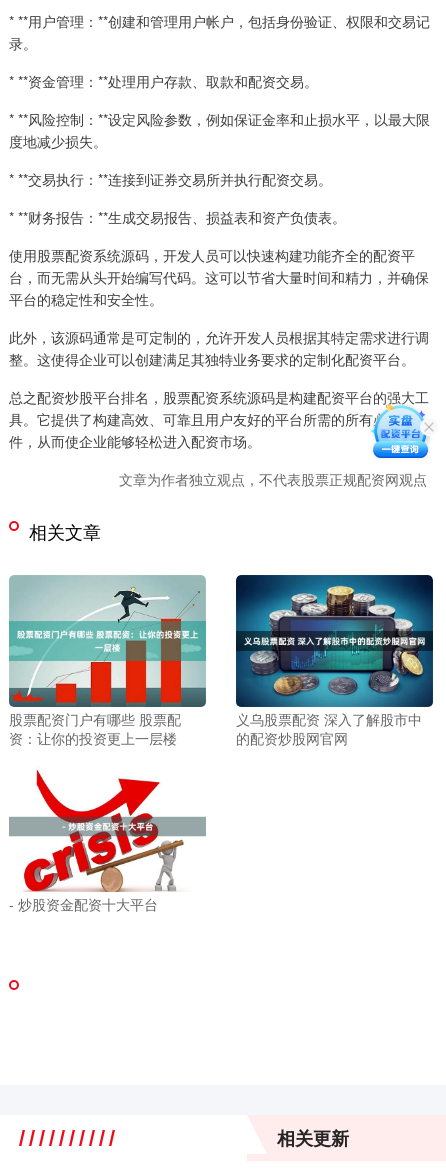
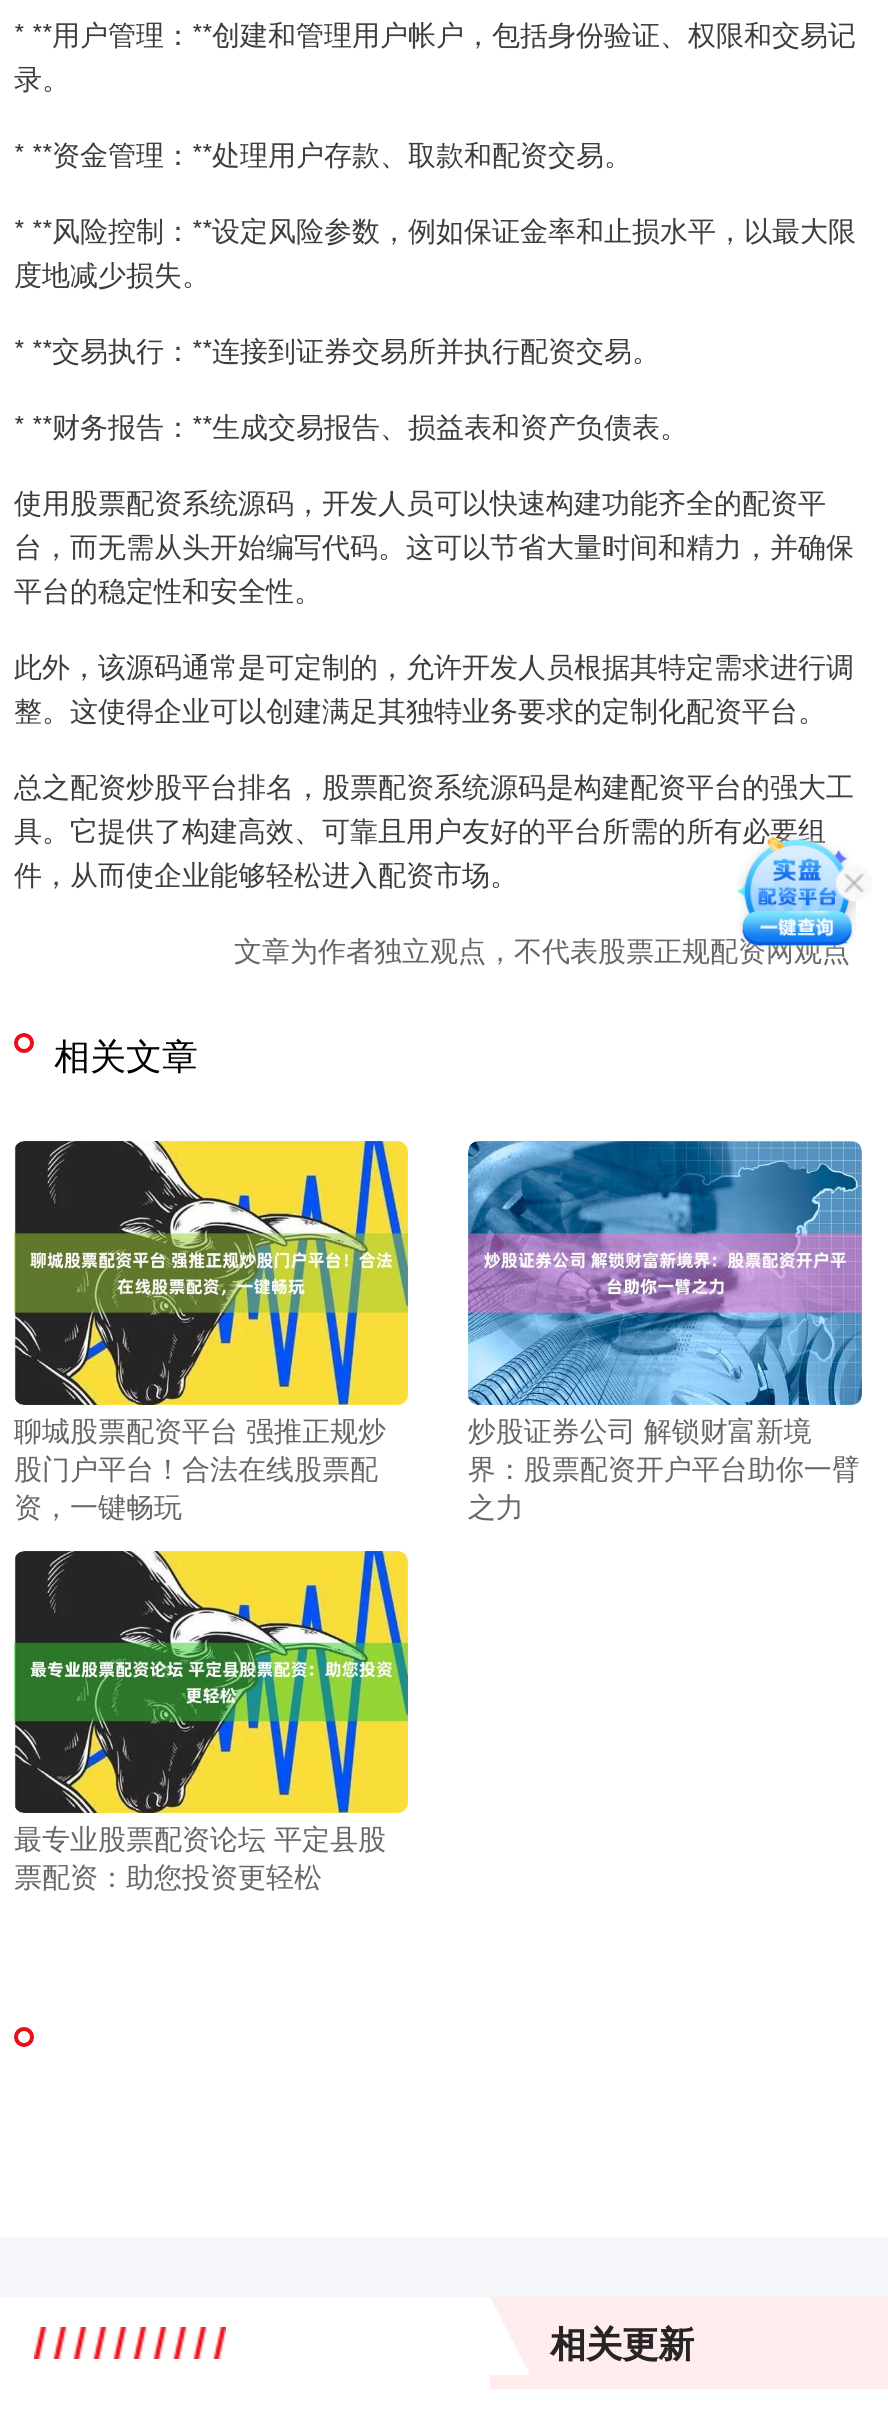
- [image]
+ [image]

- [image]
+ [image]

- [image]
- 义乌股票配资 深入了解股市中
- 的配资炒股网官网
+ [image]
+ 炒股证券公司 解锁财富新境
+ 界：股票配资开户平台助你一臂
+ 之力

- 股票配资门户有哪些 股票配
- 资：让你的投资更上一层楼
+ 聊城股票配资平台 强推正规炒
+ 股门户平台！合法在线股票配
+ 资，一键畅玩

- [image]
- - 炒股资金配资十大平台
+ [image]
+ 最专业股票配资论坛 平定县股
+ 票配资：助您投资更轻松
